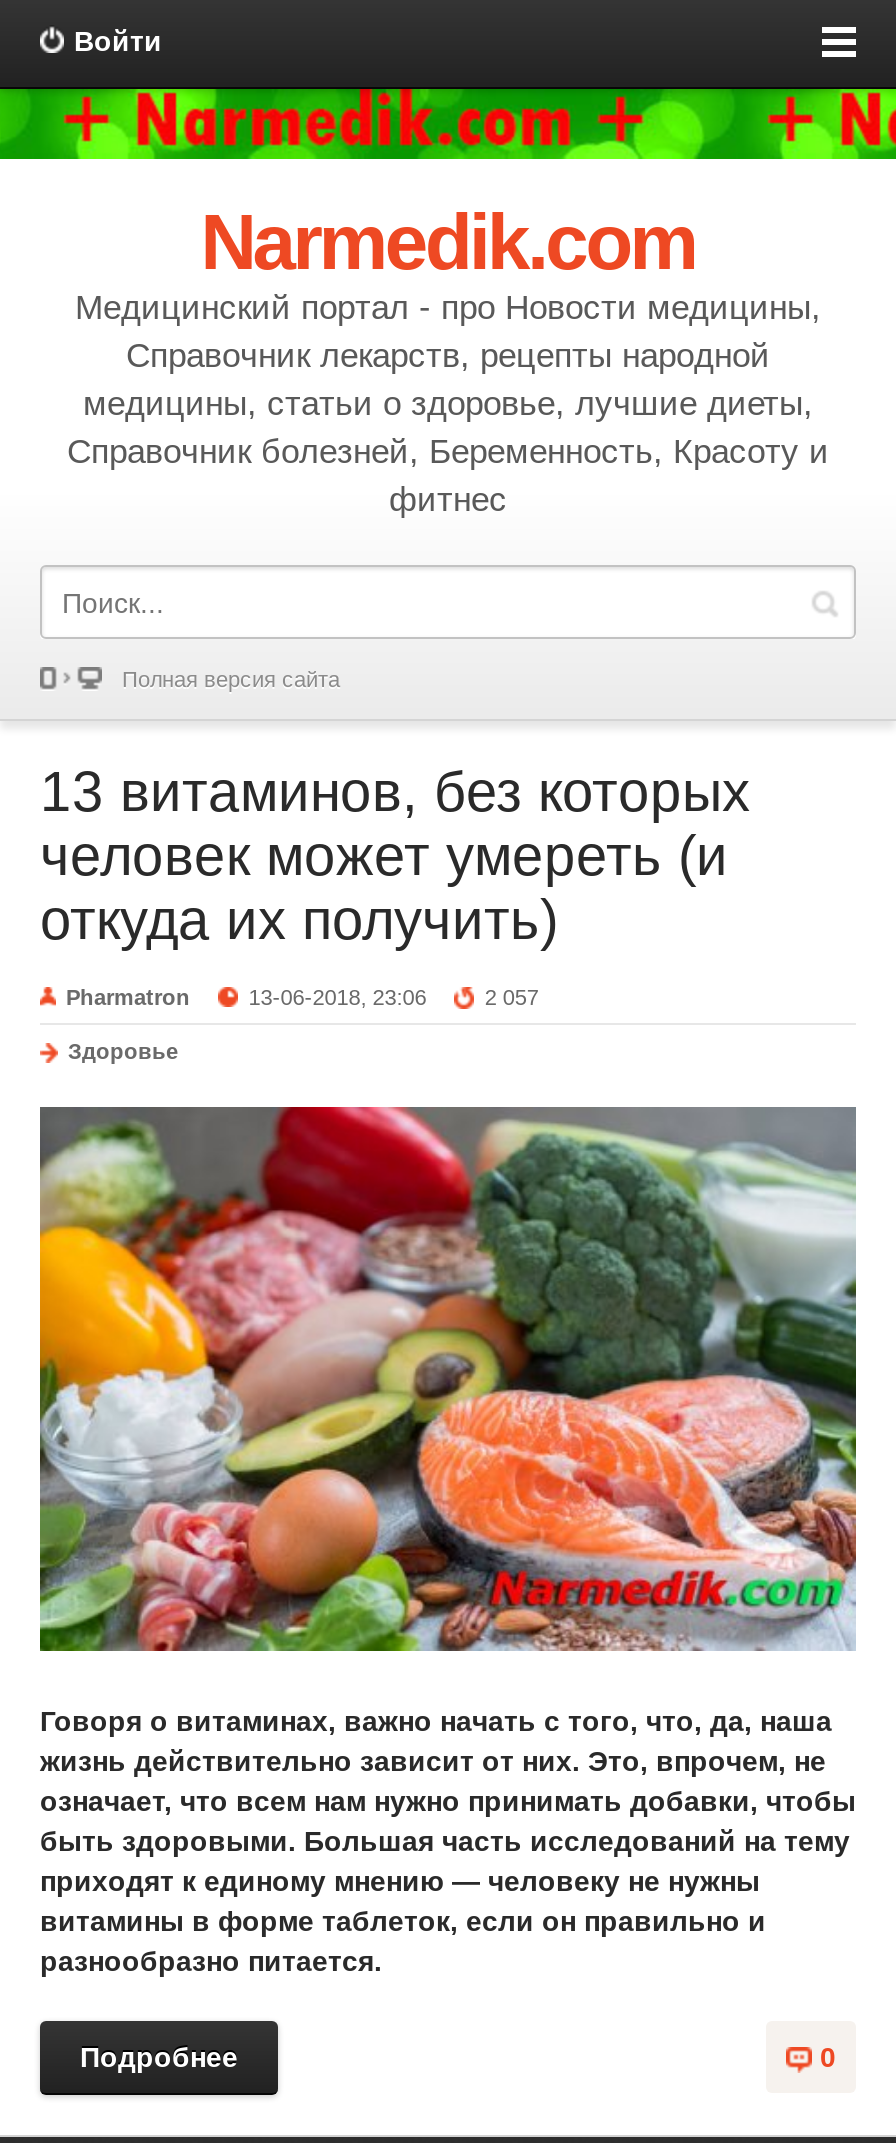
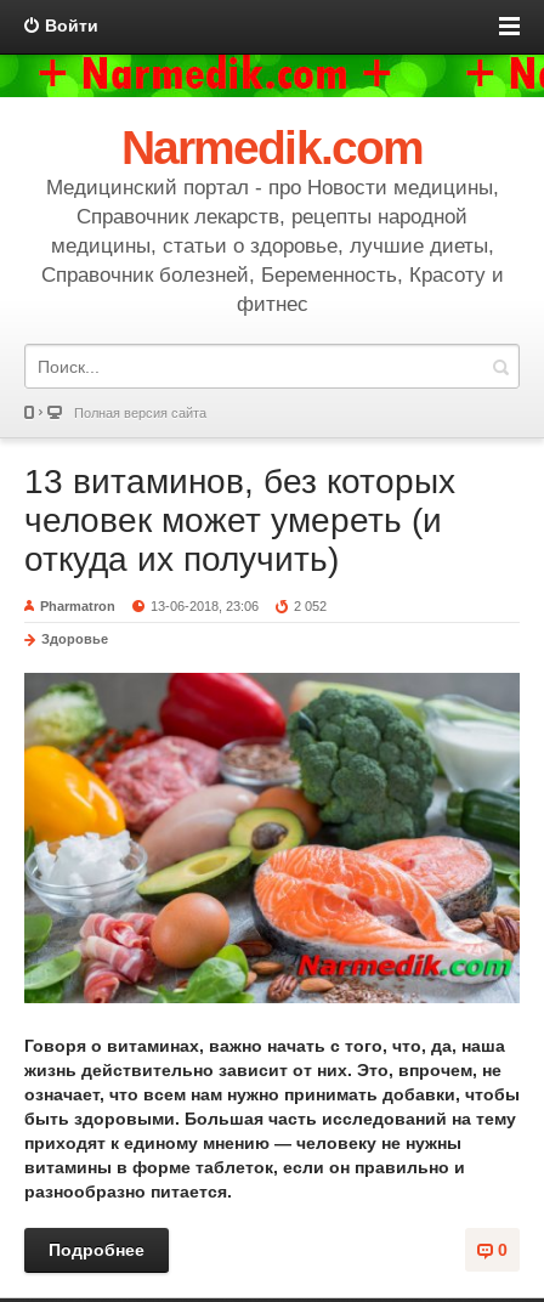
- 2 057
+ 2 052
